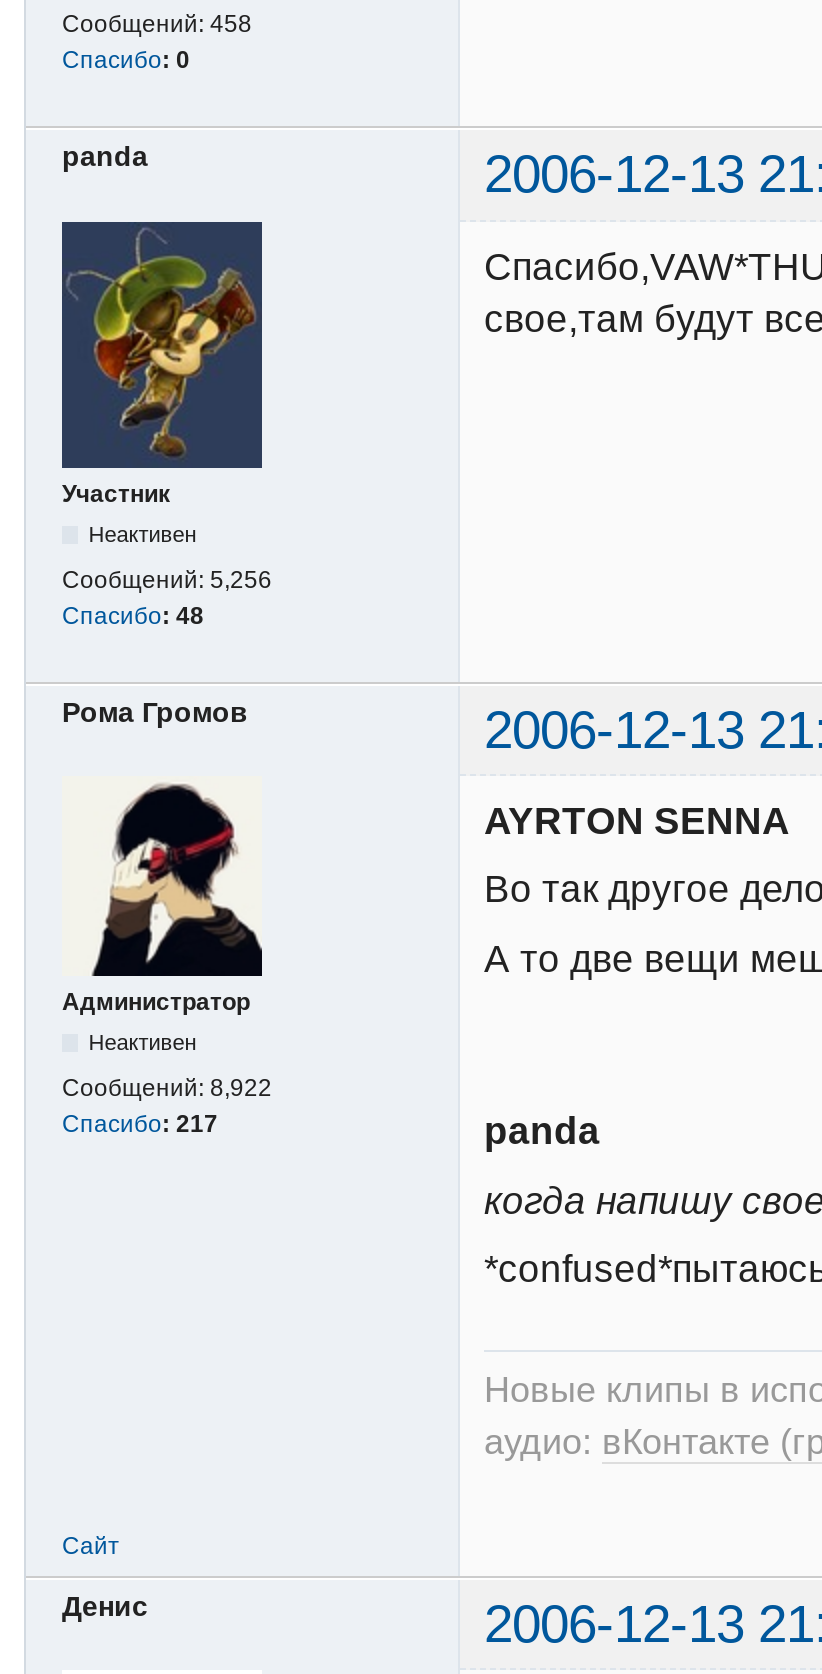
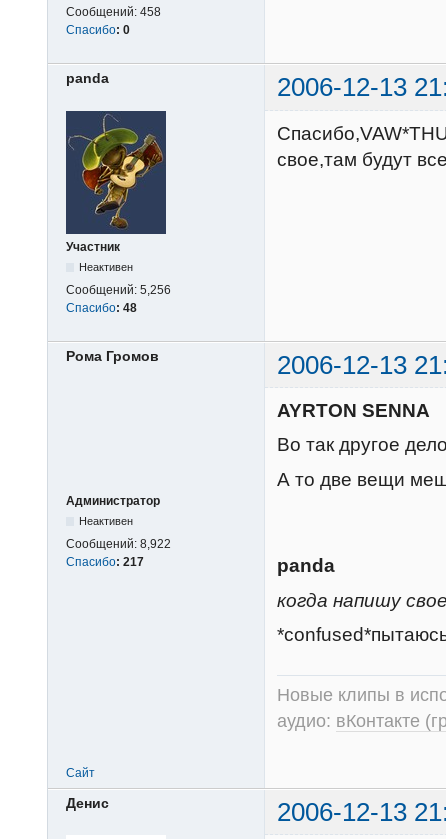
- [image]
